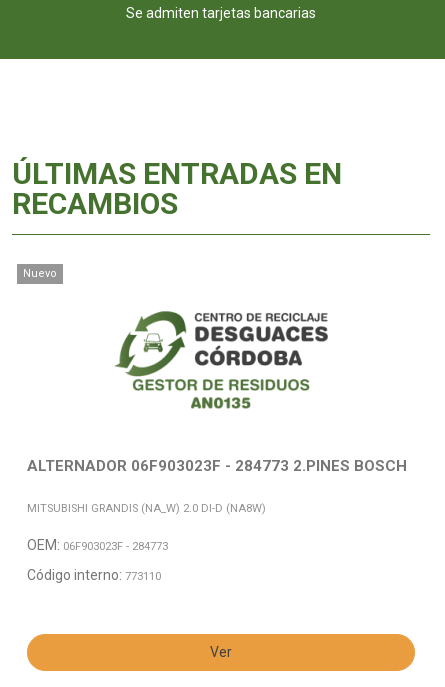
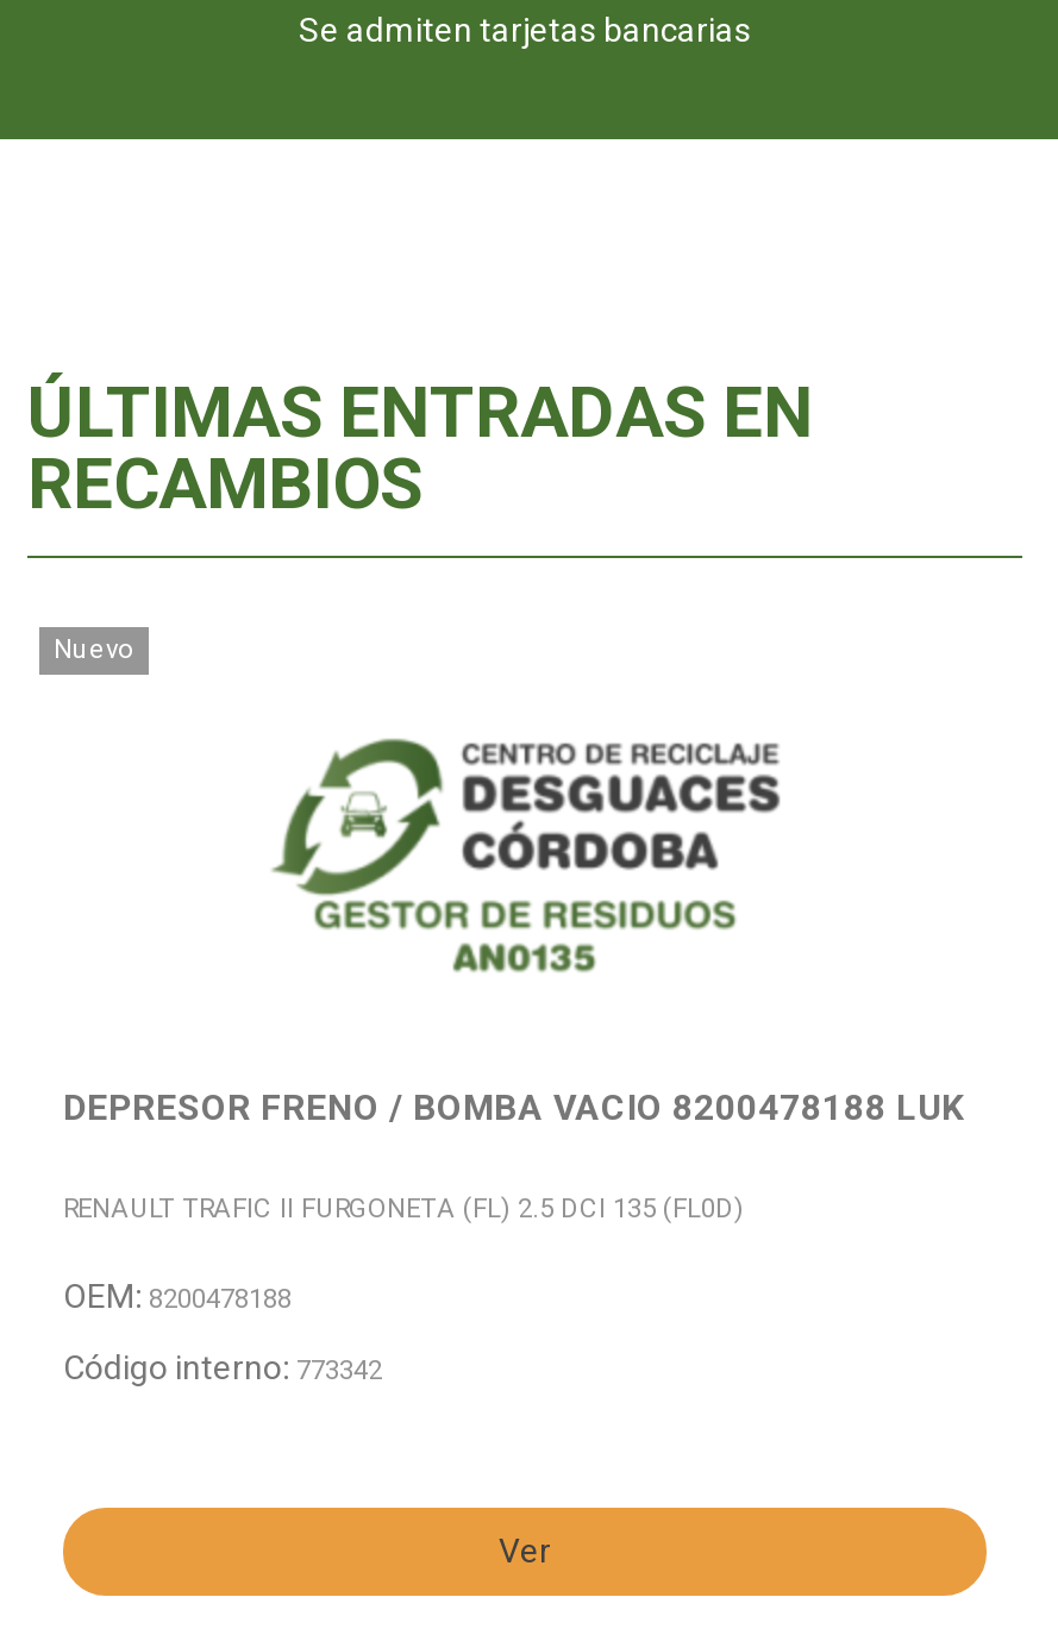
- ALTERNADOR 06F903023F - 284773 2.PINES BOSCH
+ DEPRESOR FRENO / BOMBA VACIO 8200478188 LUK

- MITSUBISHI GRANDIS (NA_W) 2.0 DI-D (NA8W)
+ RENAULT TRAFIC II FURGONETA (FL) 2.5 DCI 135 (FL0D)

- OEM: 06F903023F - 284773
+ OEM: 8200478188

- Código interno: 773110
+ Código interno: 773342
